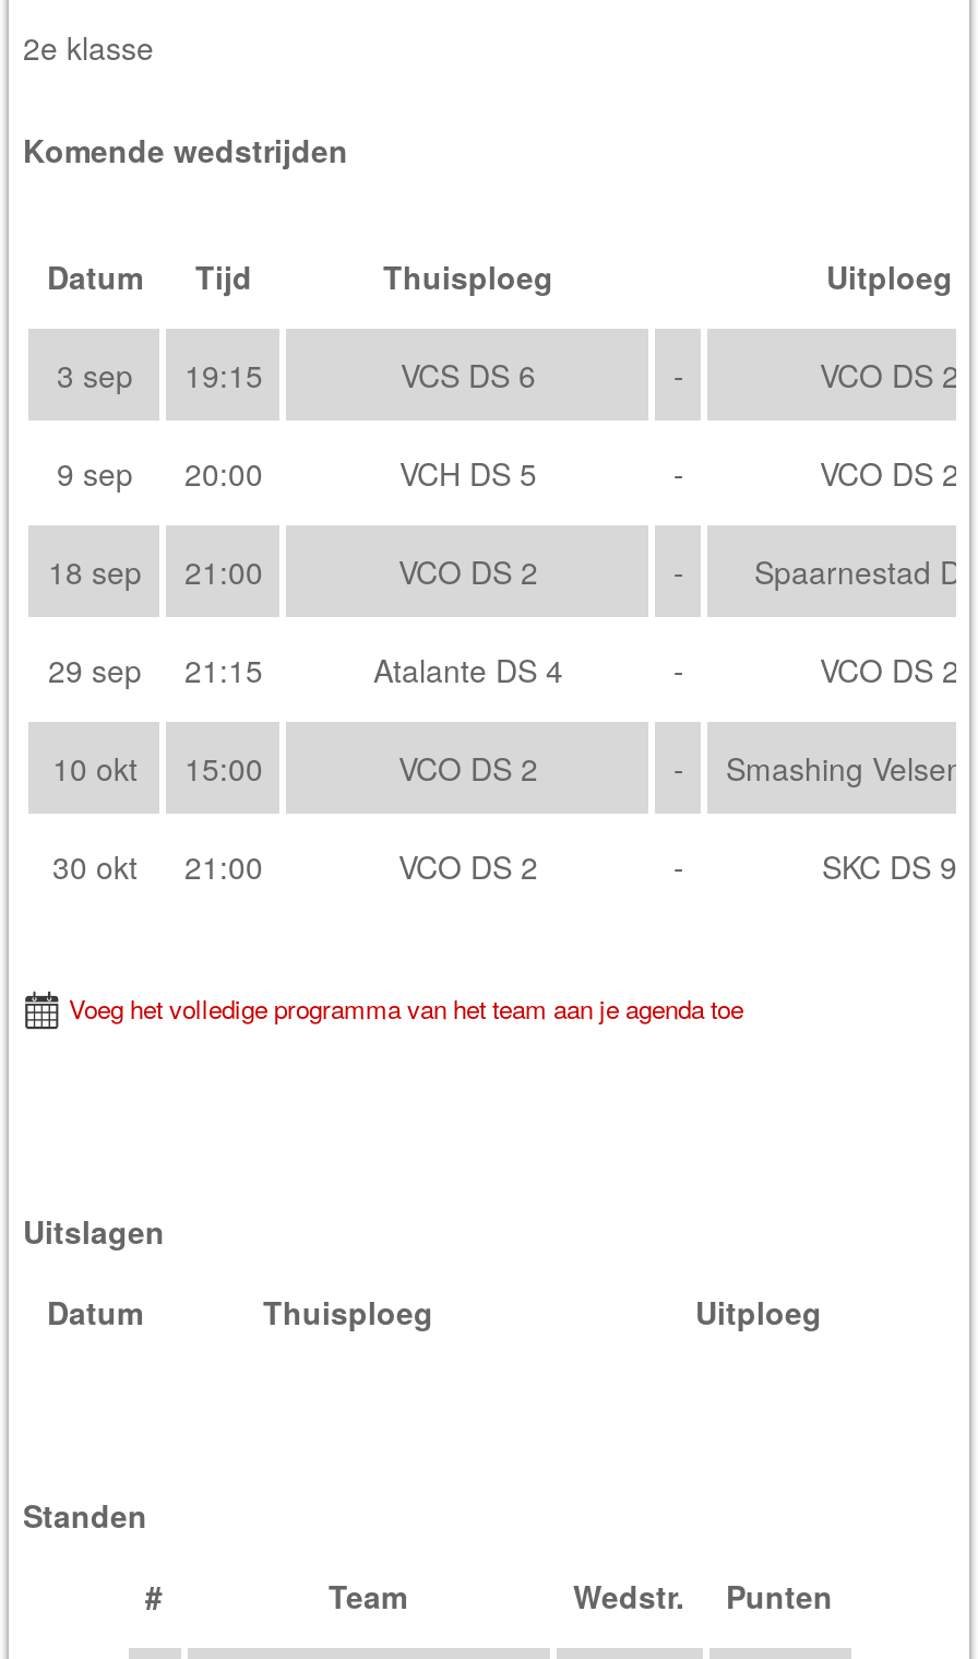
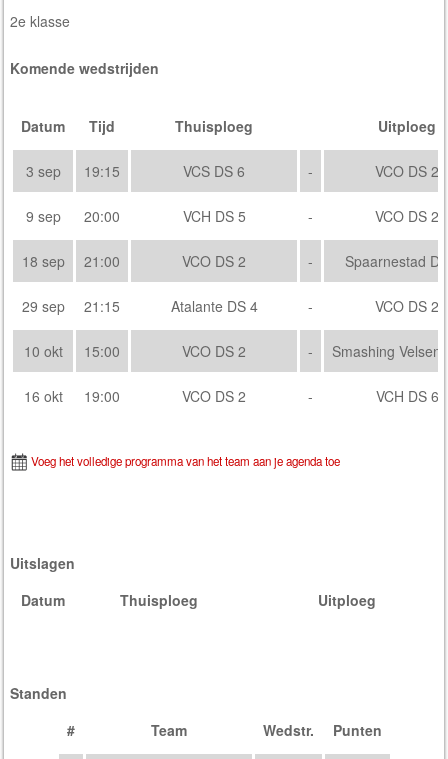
- 30 okt
+ 16 okt

- 21:00
+ 19:00

- SKC DS 9
+ VCH DS 6
